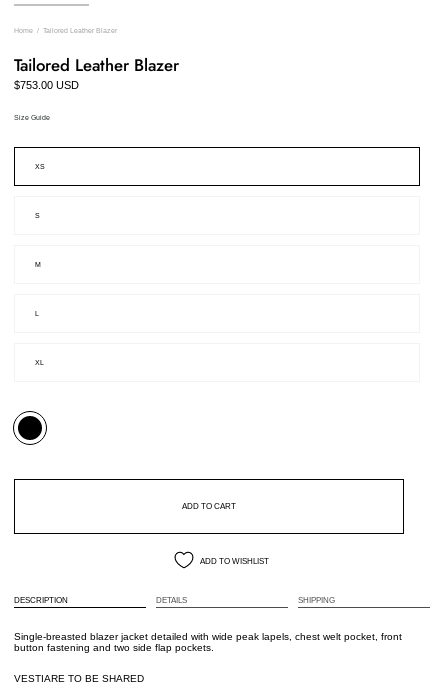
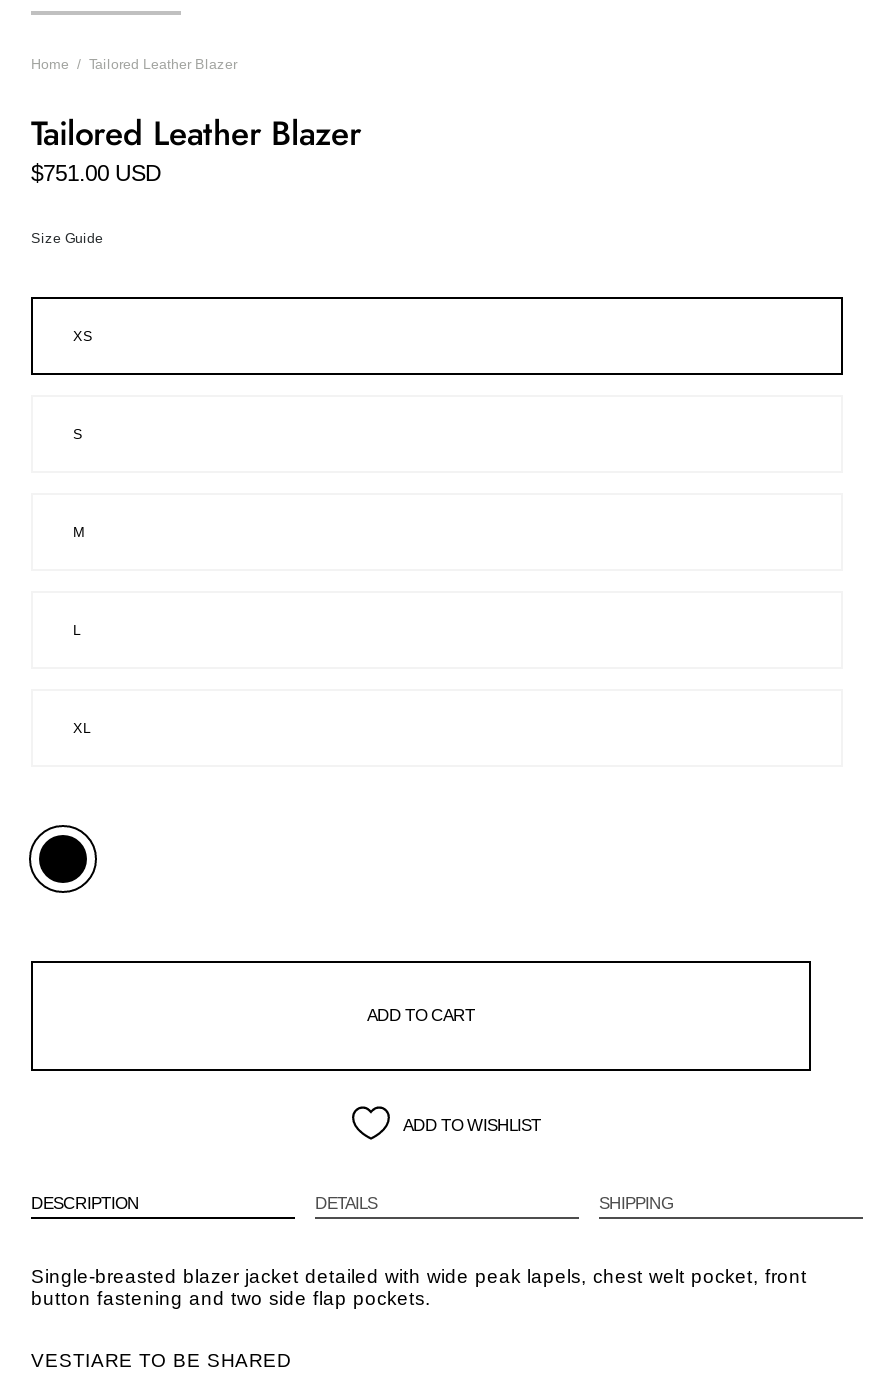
- $753.00 USD
+ $751.00 USD
